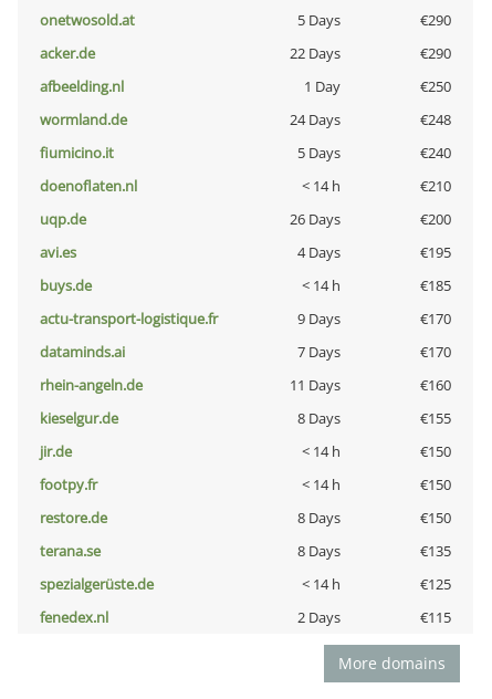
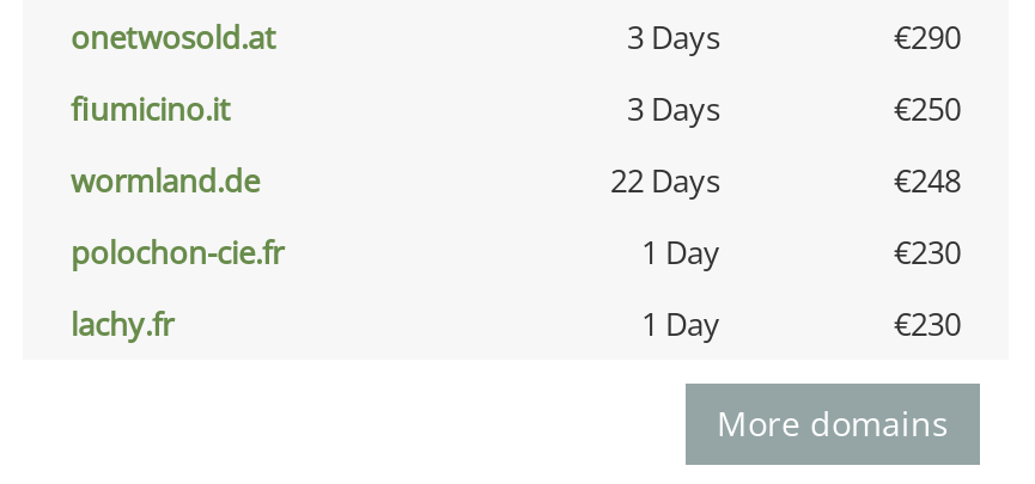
- 5 Days
+ 3 Days

- acker.de
- 22 Days
- €290
- afbeelding.nl
- 1 Day
+ fiumicino.it
+ 3 Days

- 24 Days
+ 22 Days

- fiumicino.it
- 5 Days
- €240
- doenoflaten.nl
- < 14 h
- €210
- uqp.de
- 26 Days
- €200
- avi.es
- 4 Days
- €195
- buys.de
- < 14 h
- €185
- actu-transport-logistique.fr
- 9 Days
- €170
- dataminds.ai
- 7 Days
- €170
- rhein-angeln.de
- 11 Days
- €160
- kieselgur.de
- 8 Days
- €155
- jir.de
- < 14 h
- €150
- footpy.fr
- < 14 h
- €150
- restore.de
- 8 Days
- €150
- terana.se
- 8 Days
- €135
- spezialgerüste.de
- < 14 h
- €125
- fenedex.nl
- 2 Days
- €115
+ polochon-cie.fr
+ 1 Day
+ €230
+ lachy.fr
+ 1 Day
+ €230
